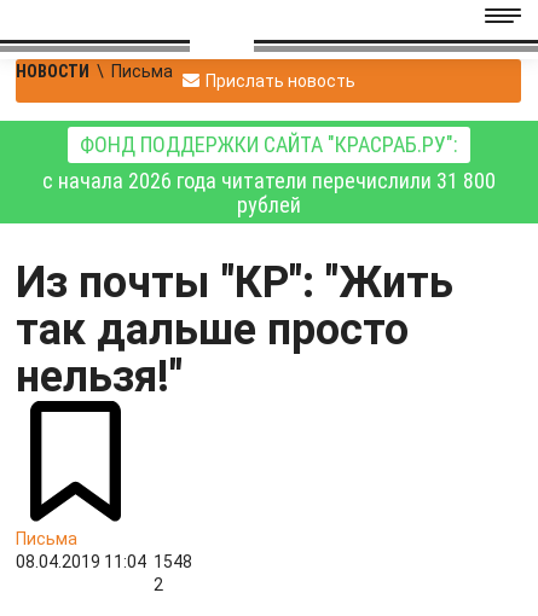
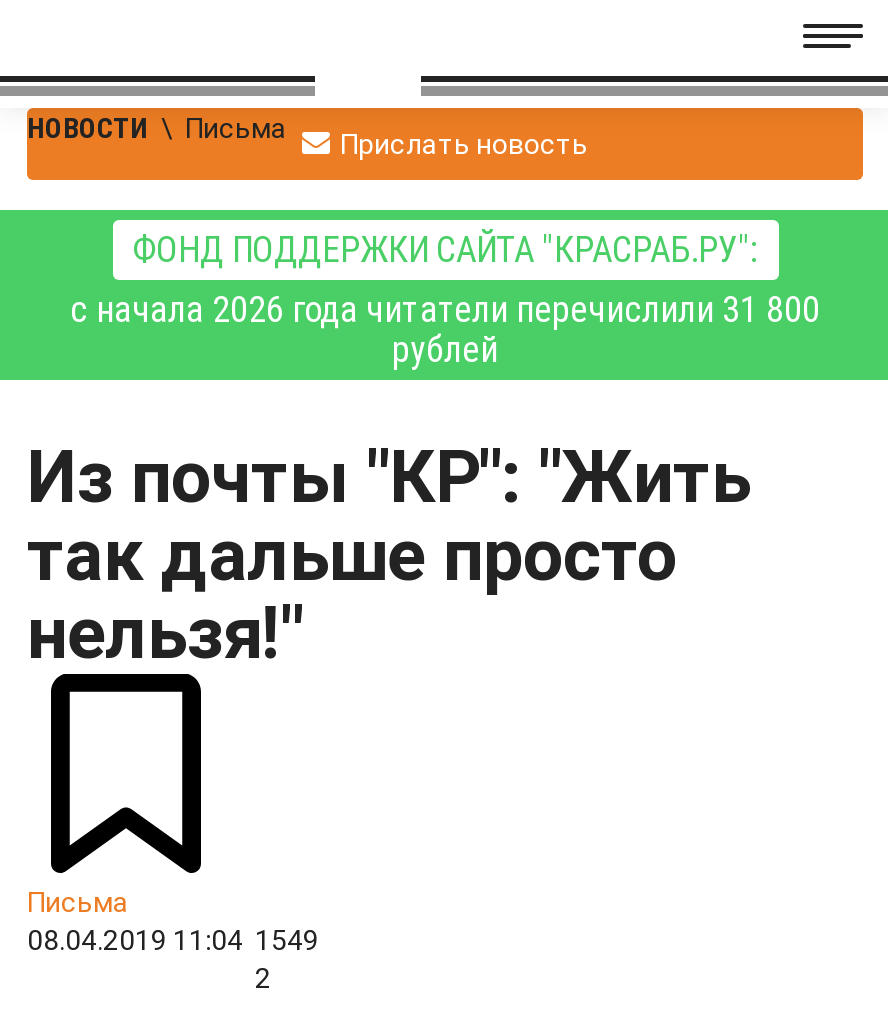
- 08.04.2019 11:04 1548
+ 08.04.2019 11:04 1549
